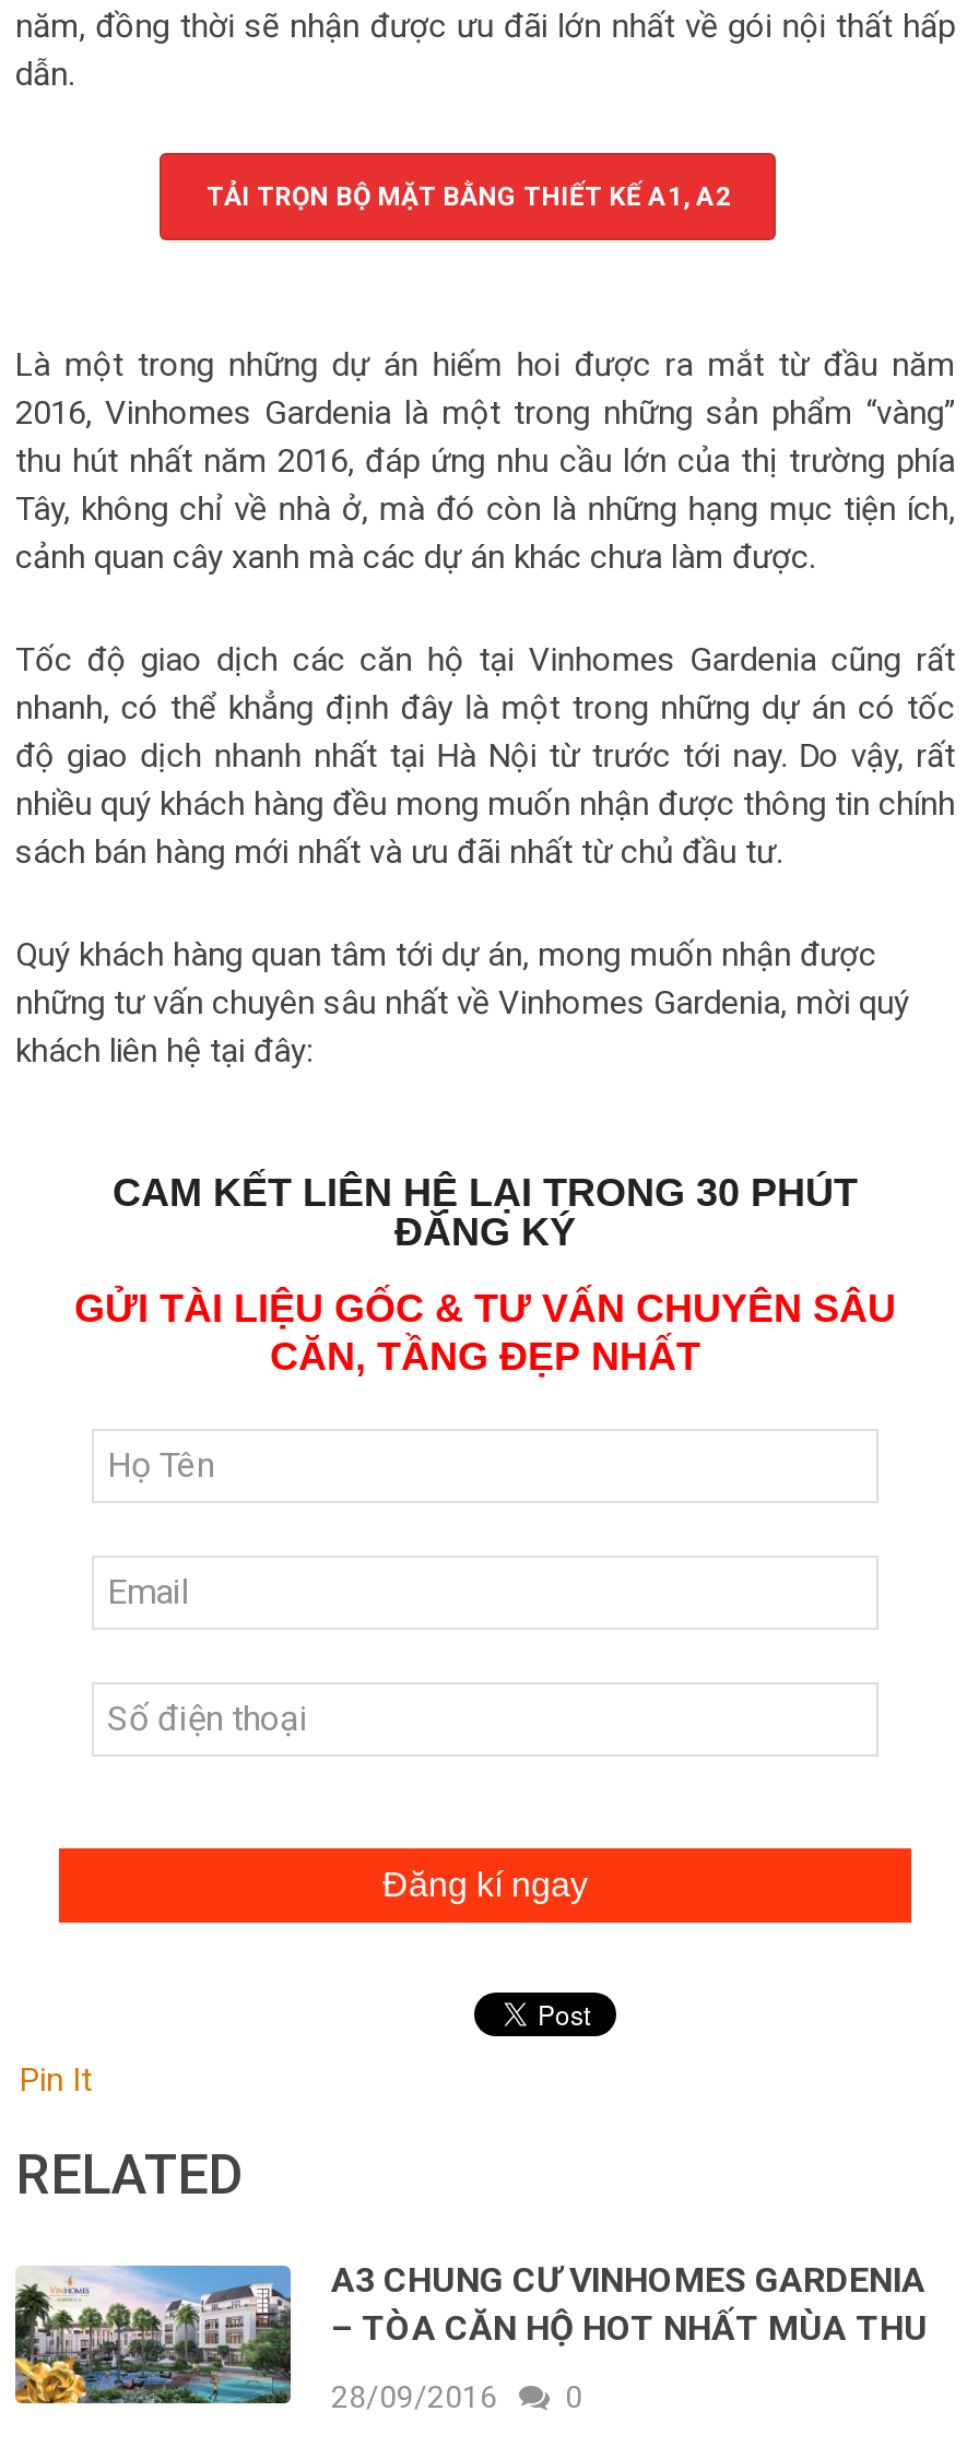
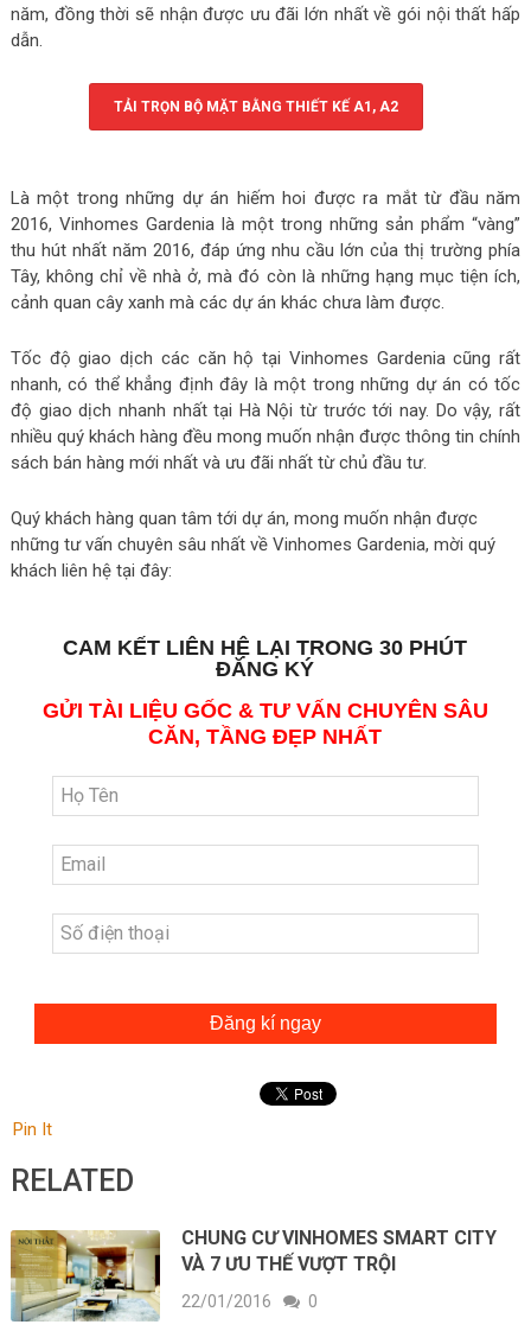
- [image]
- A3 CHUNG CƯ VINHOMES GARDENIA
- – TÒA CĂN HỘ HOT NHẤT MÙA THU
+ [image]
+ CHUNG CƯ VINHOMES SMART CITY
+ VÀ 7 ƯU THẾ VƯỢT TRỘI

- 28/09/2016 0
+ 22/01/2016 0
